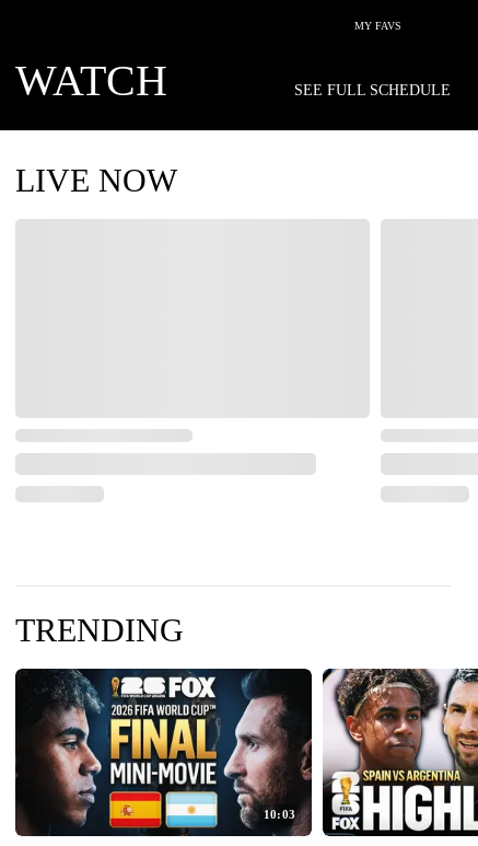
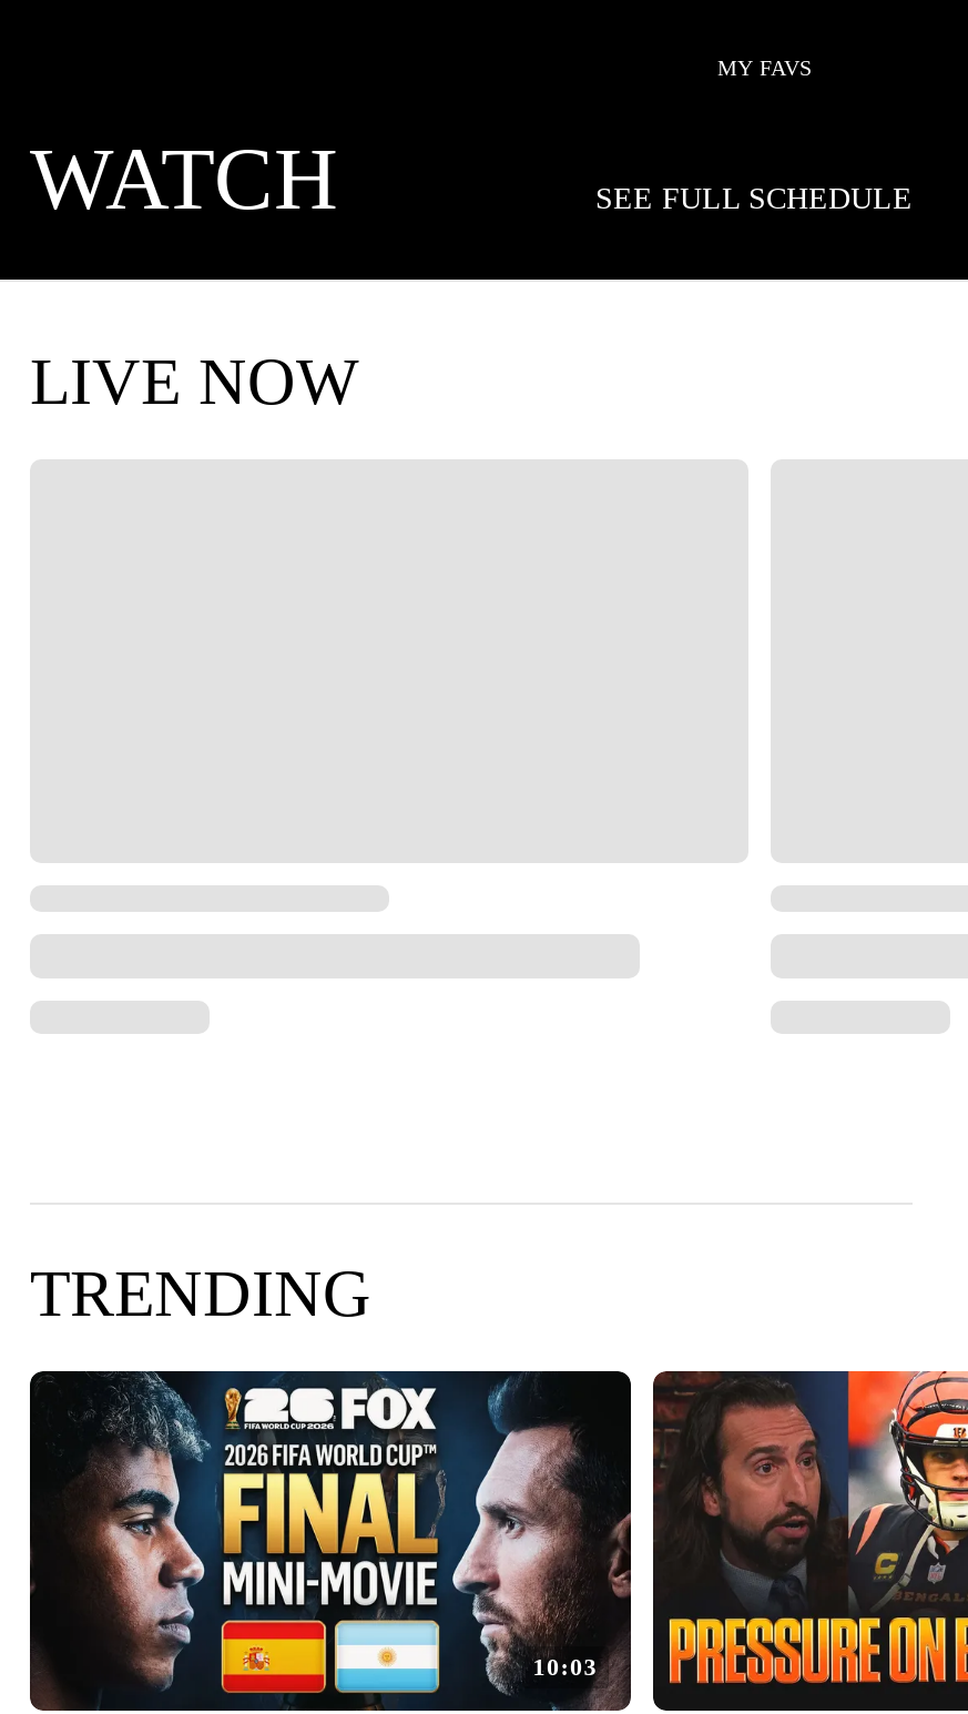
- [image]
+ [image]
